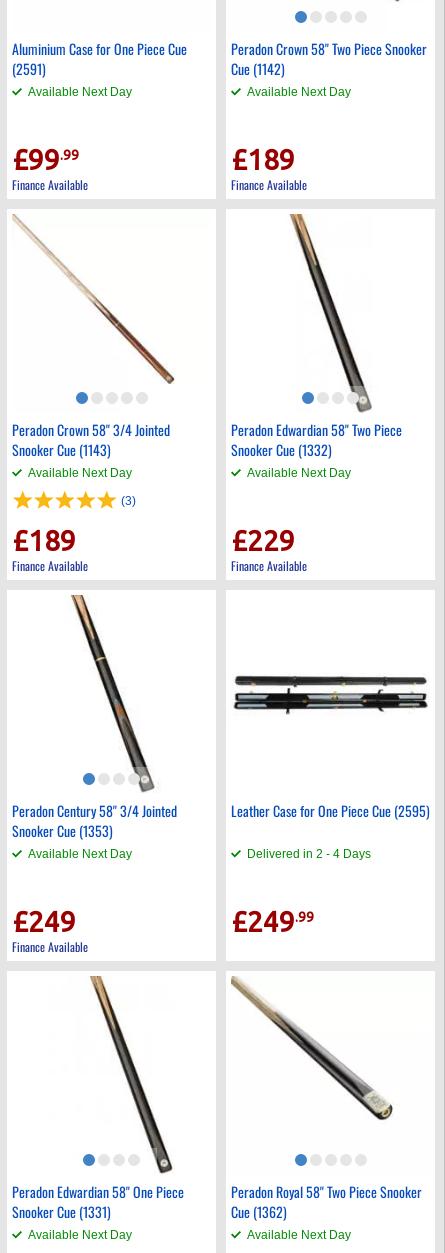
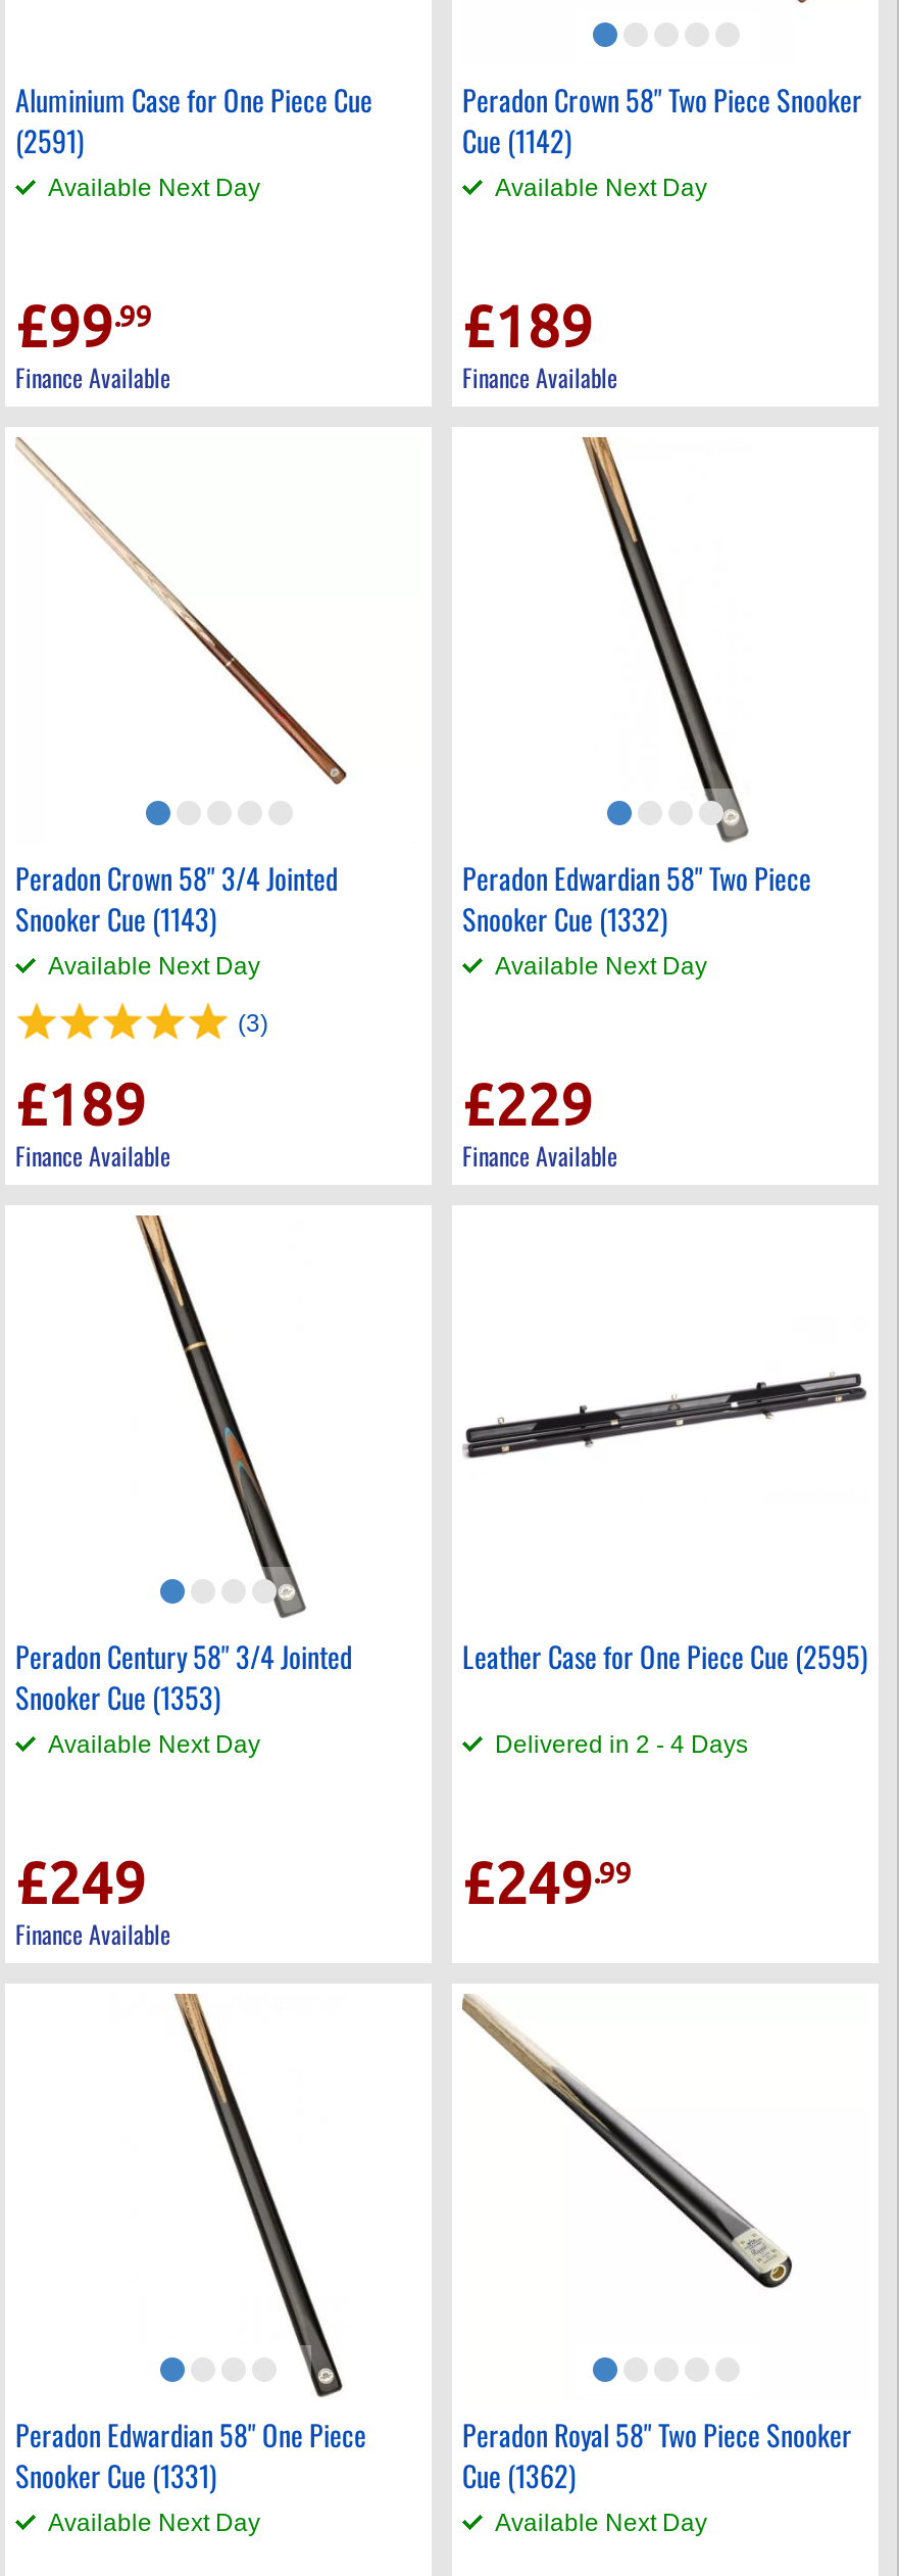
- [image]
+ [image]
